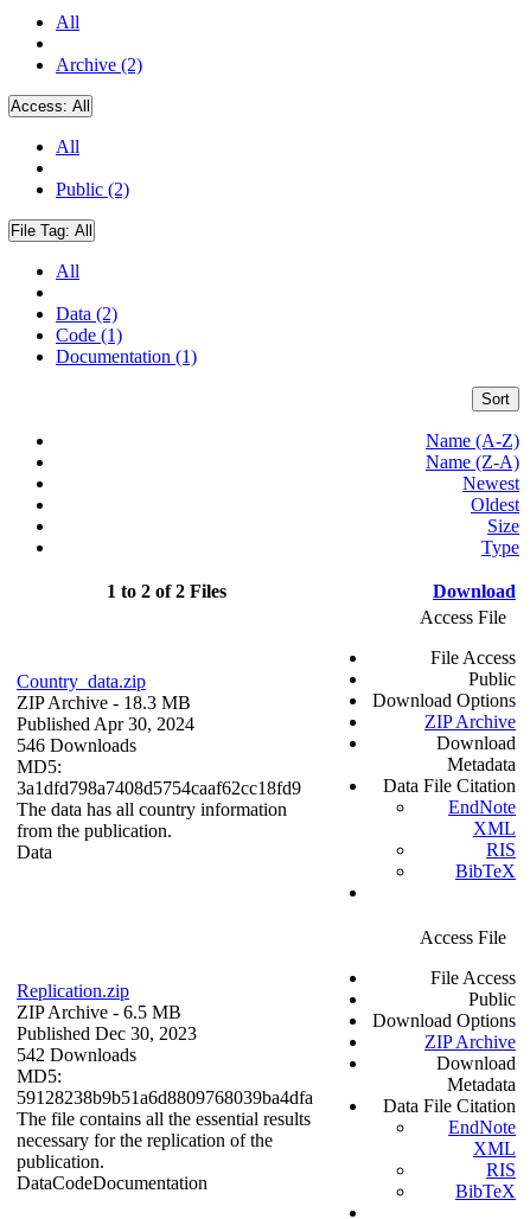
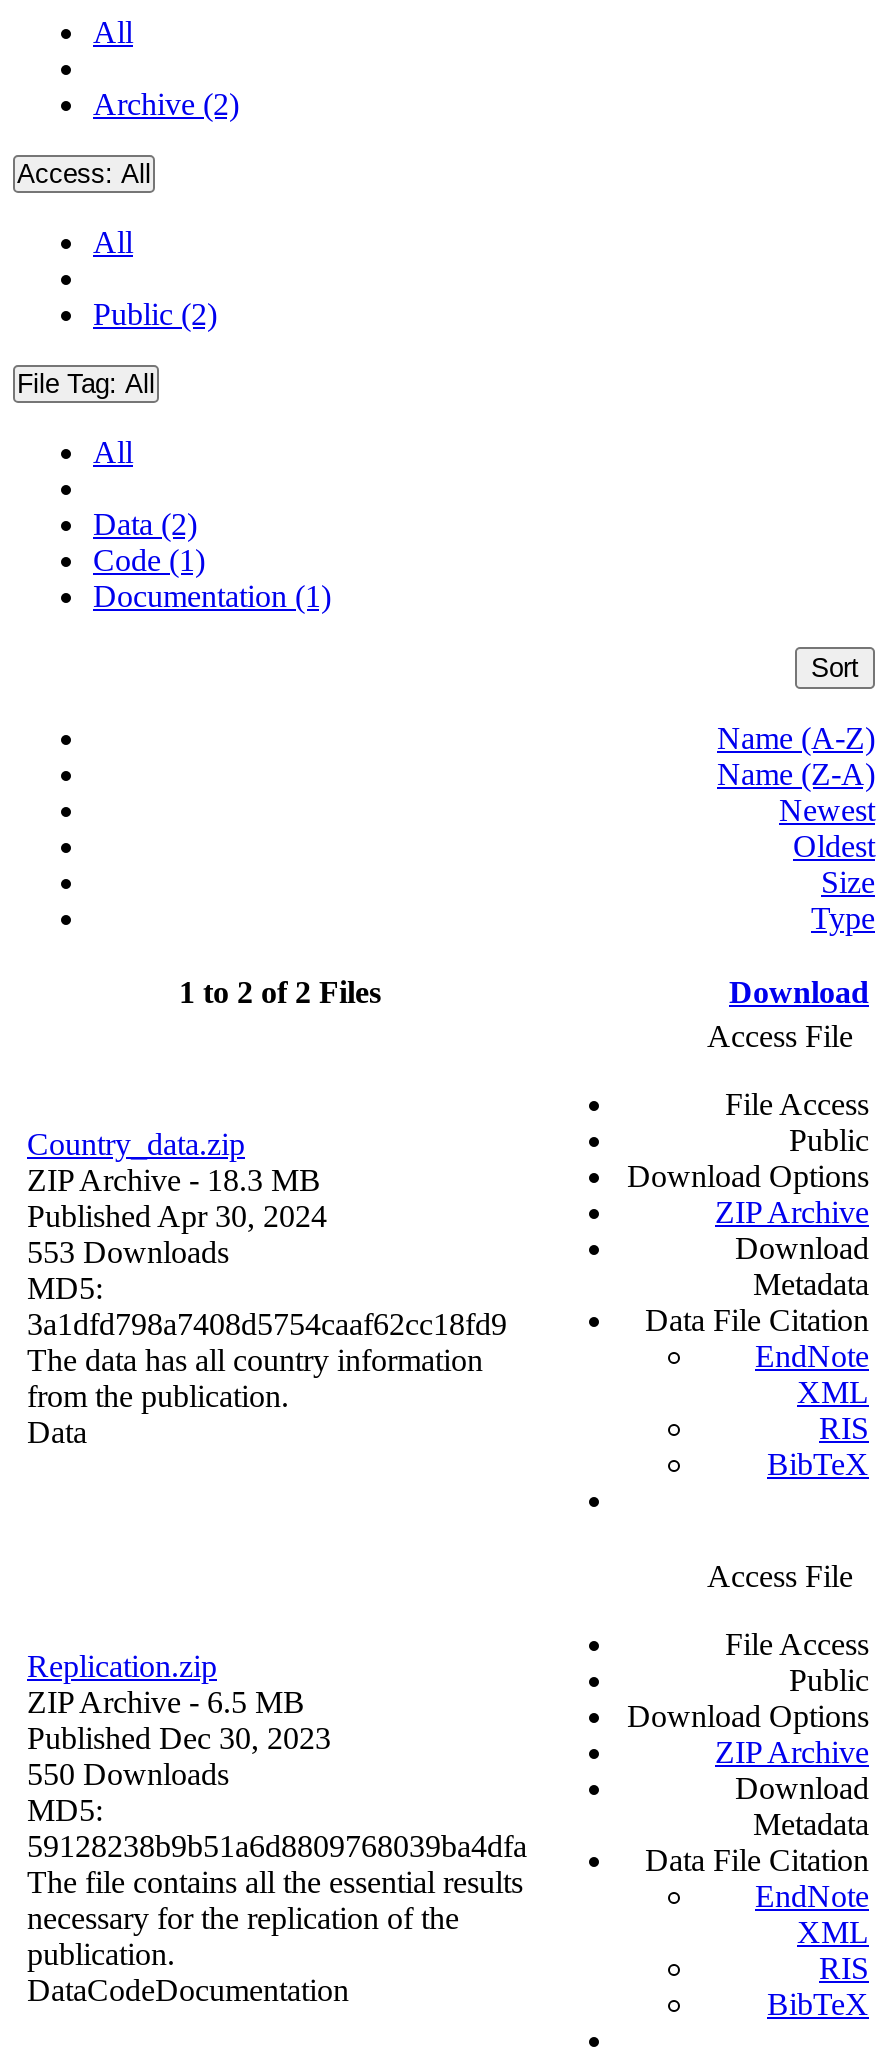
- 546 Downloads
+ 553 Downloads

- 542 Downloads
+ 550 Downloads
